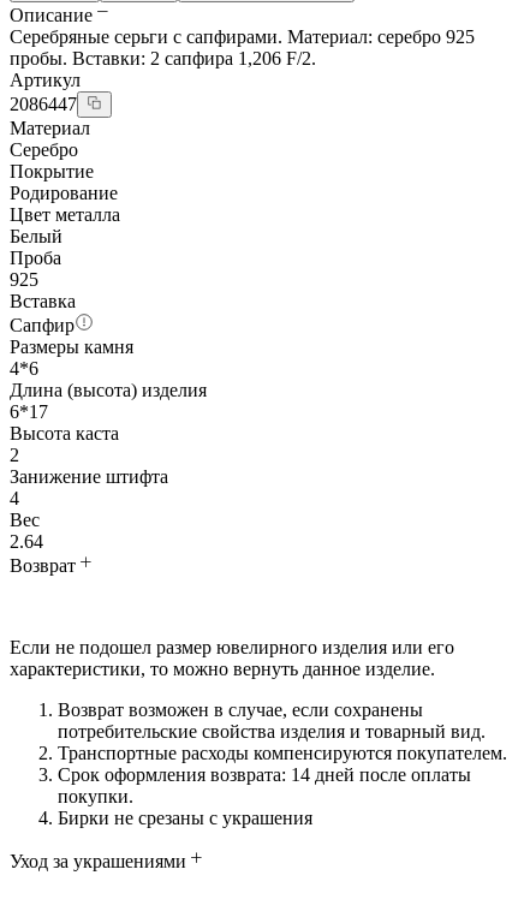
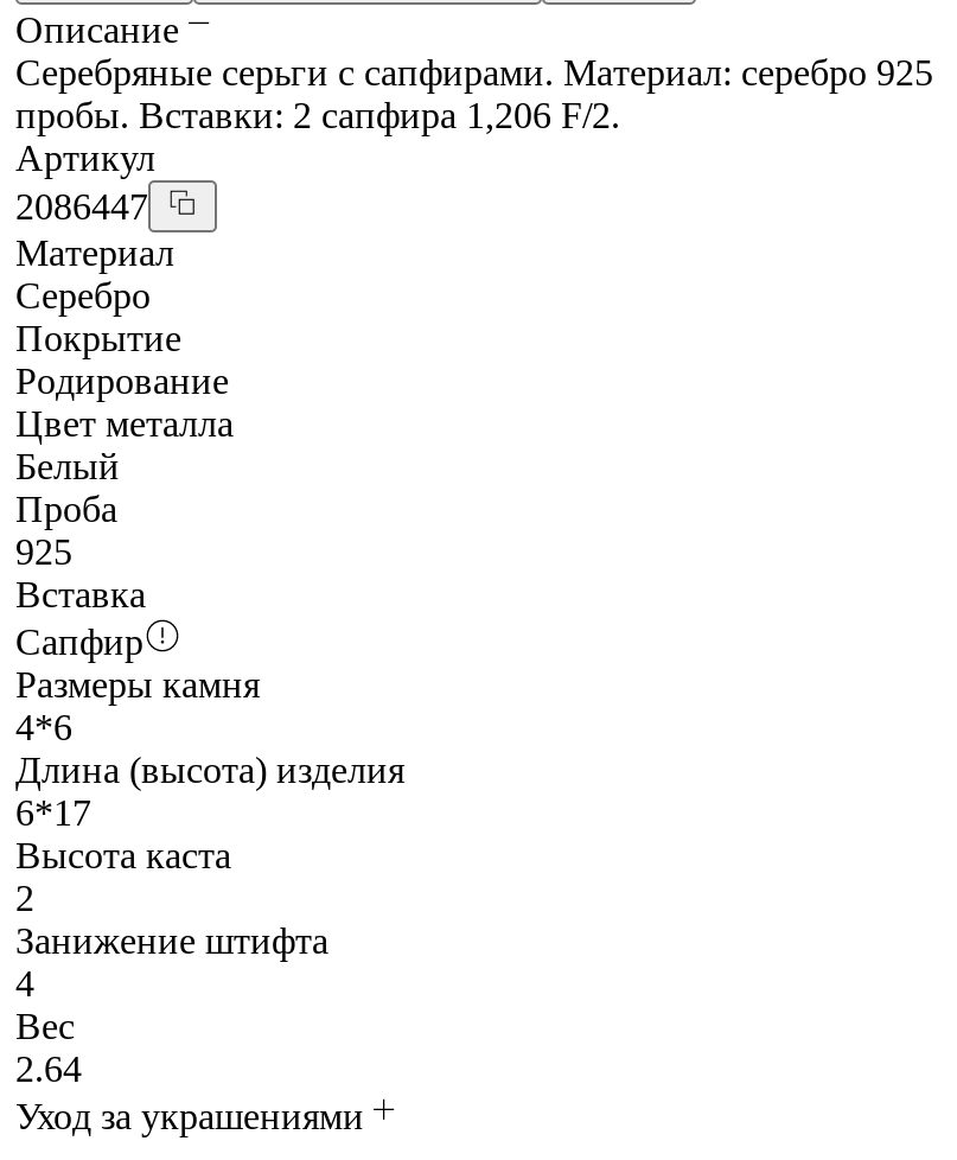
- Возврат

- Если не подошел размер ювелирного изделия или его
- характеристики, то можно вернуть данное изделие.
- Возврат возможен в случае, если сохранены
- потребительские свойства изделия и товарный вид.
- Транспортные расходы компенсируются покупателем.
- Срок оформления возврата: 14 дней после оплаты
- покупки.
- Бирки не срезаны с украшения
